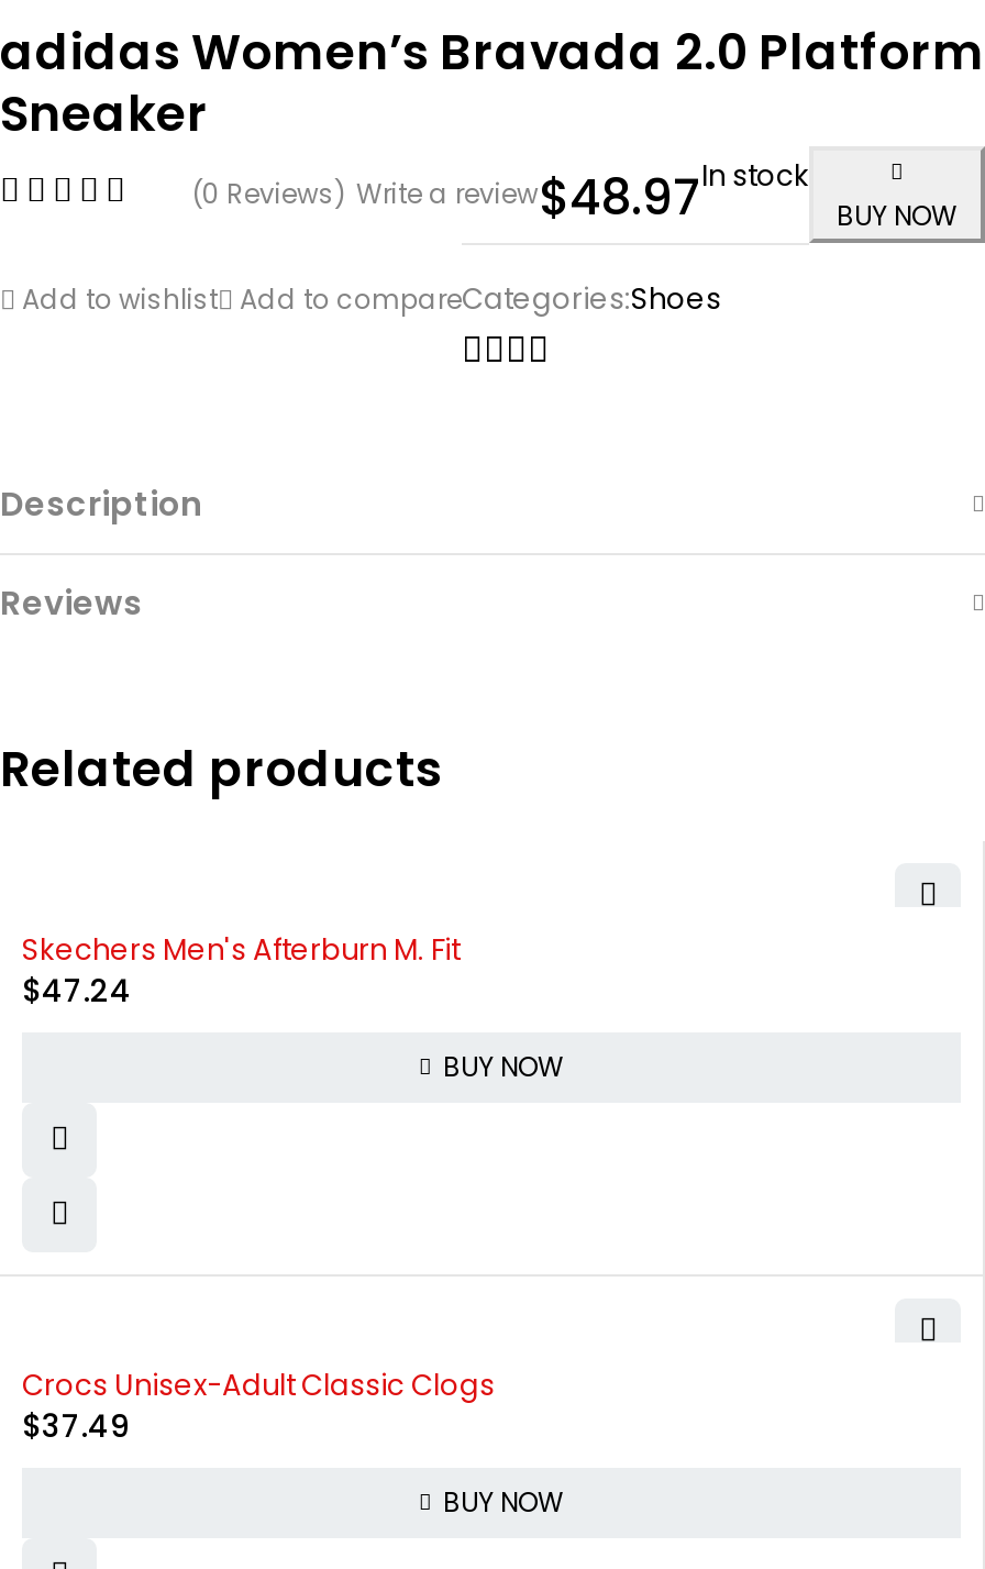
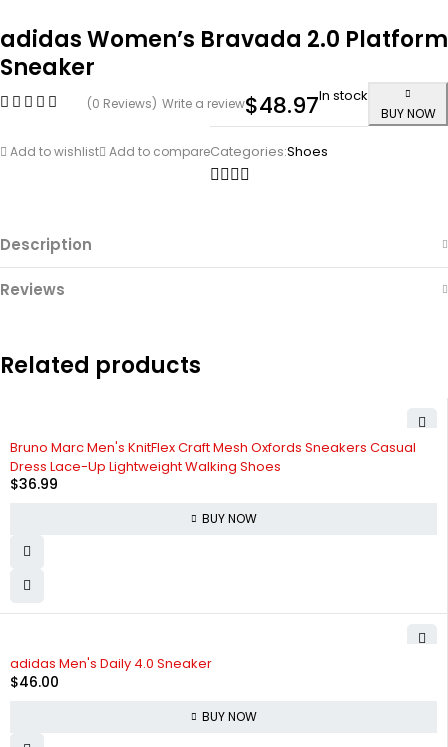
- Skechers Men's Afterburn M. Fit
- $47.24
+ Bruno Marc Men's KnitFlex Craft Mesh Oxfords Sneakers Casual
+ Dress Lace-Up Lightweight Walking Shoes
+ $36.99

- Crocs Unisex-Adult Classic Clogs
- $37.49
+ adidas Men's Daily 4.0 Sneaker
+ $46.00
